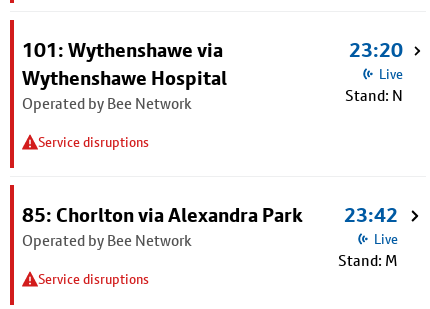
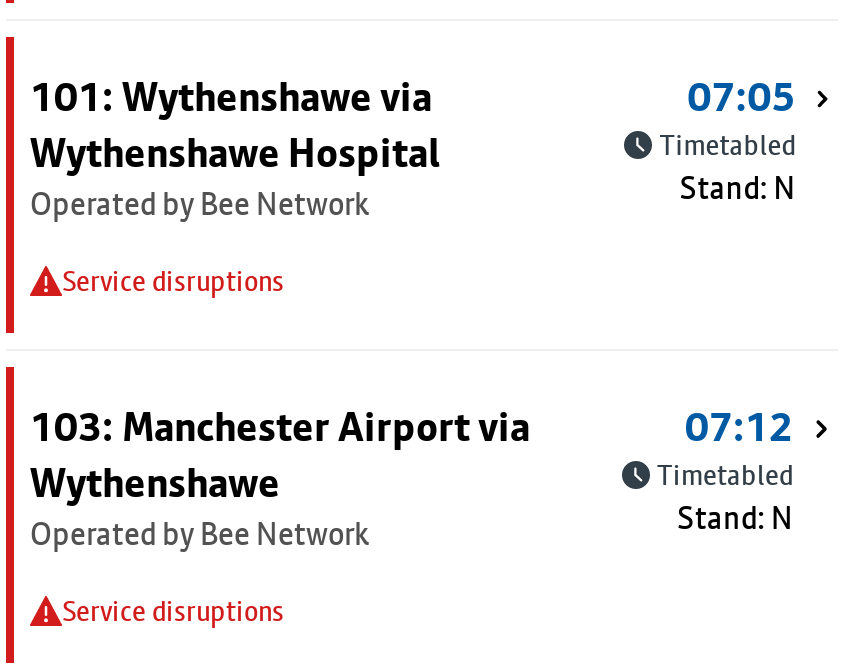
- 23:20
- Live
+ 07:05
+ Timetabled

- 85: Chorlton via Alexandra Park
+ 103: Manchester Airport via
+ Wythenshawe

- 23:42
- Live
- Stand: M
+ 07:12
+ Timetabled
+ Stand: N
